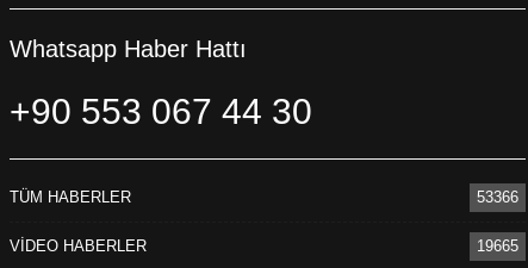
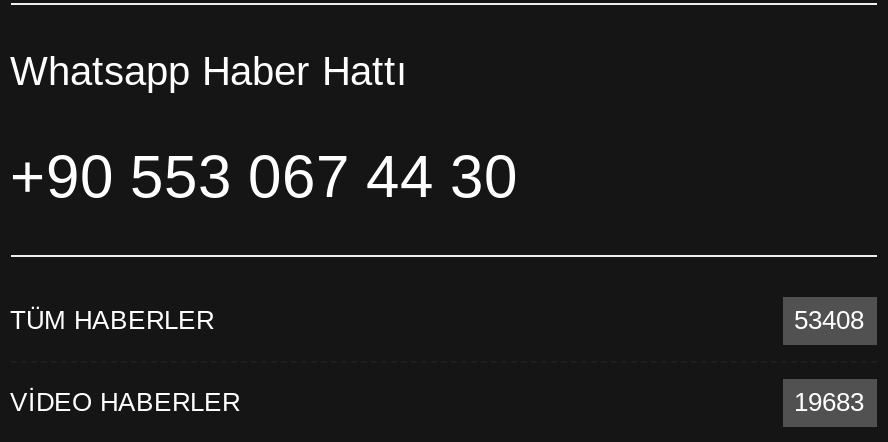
- 53366
+ 53408

- 19665
+ 19683
